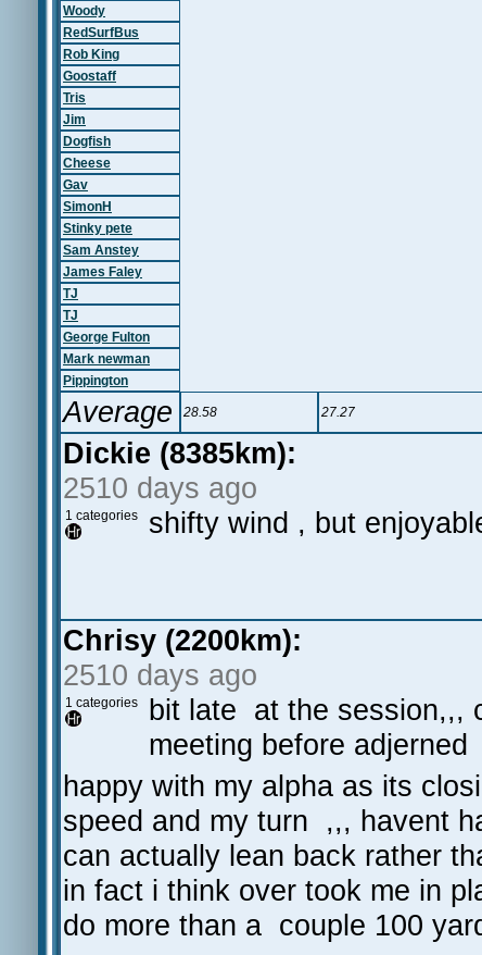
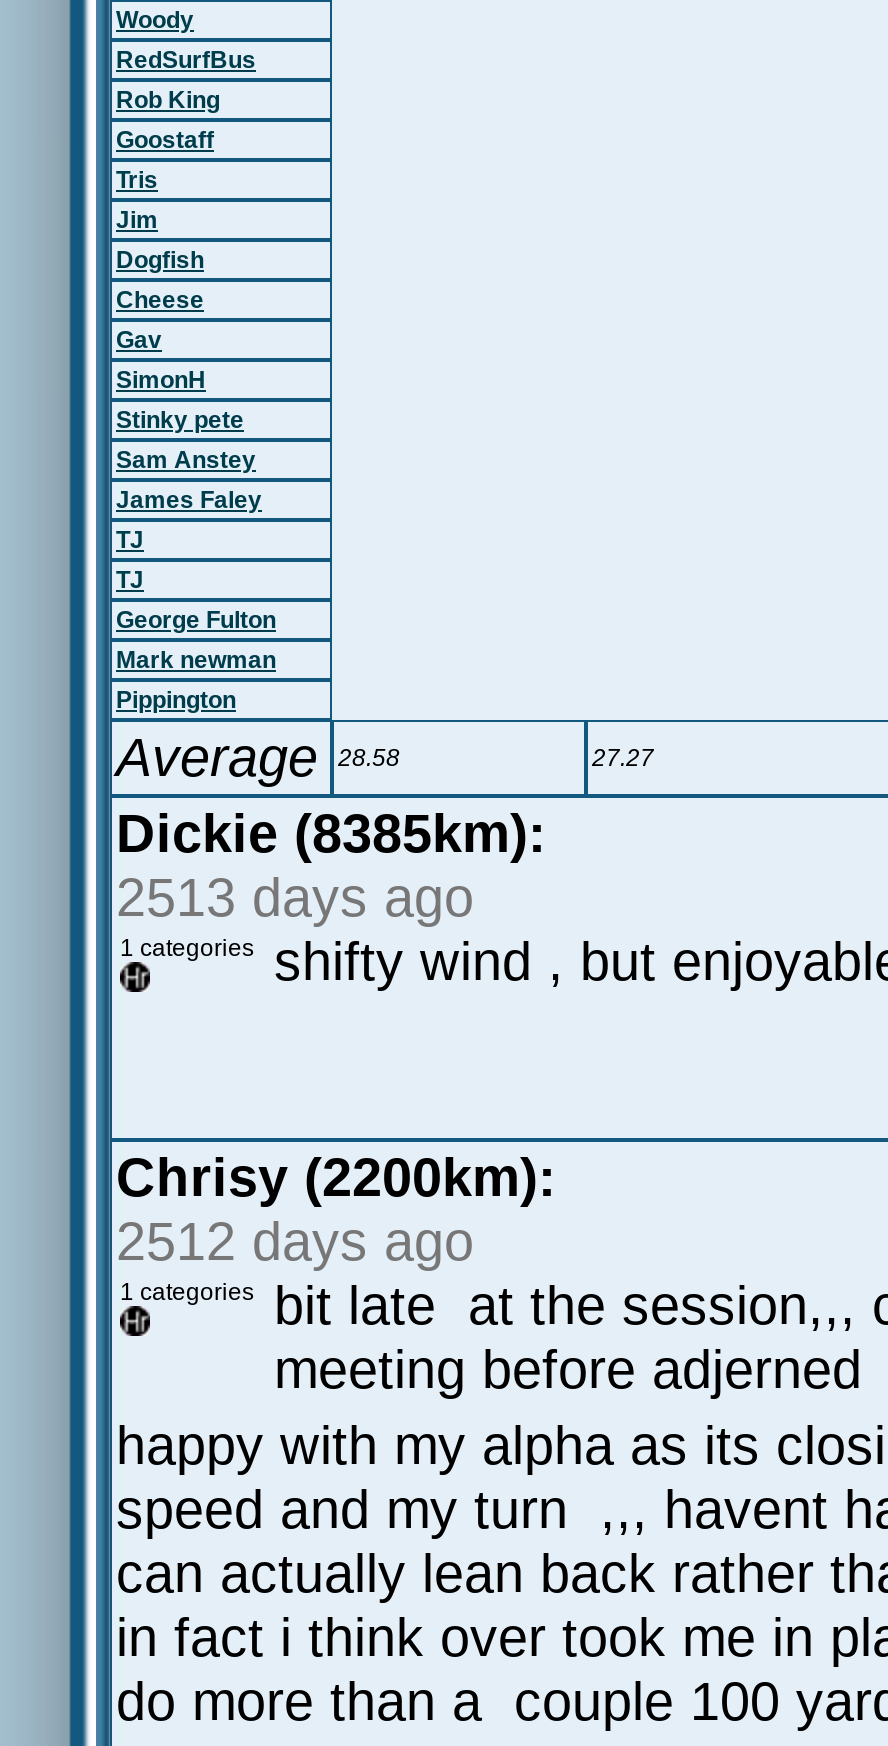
- 2510 days ago
+ 2513 days ago

- 2510 days ago
+ 2512 days ago
